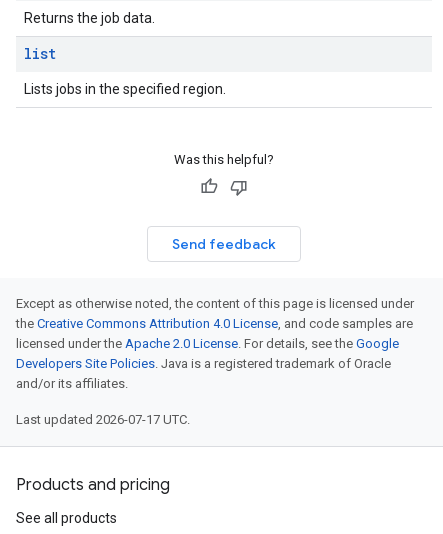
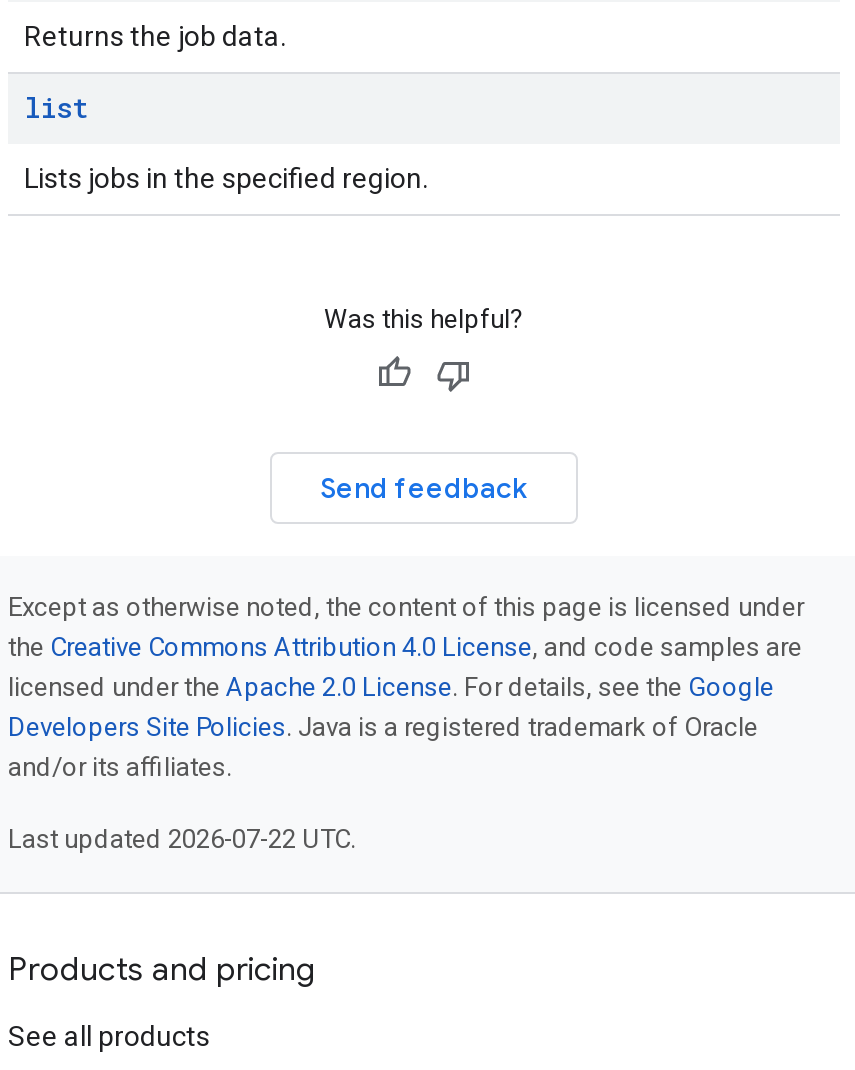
- Last updated 2026-07-17 UTC.
+ Last updated 2026-07-22 UTC.
